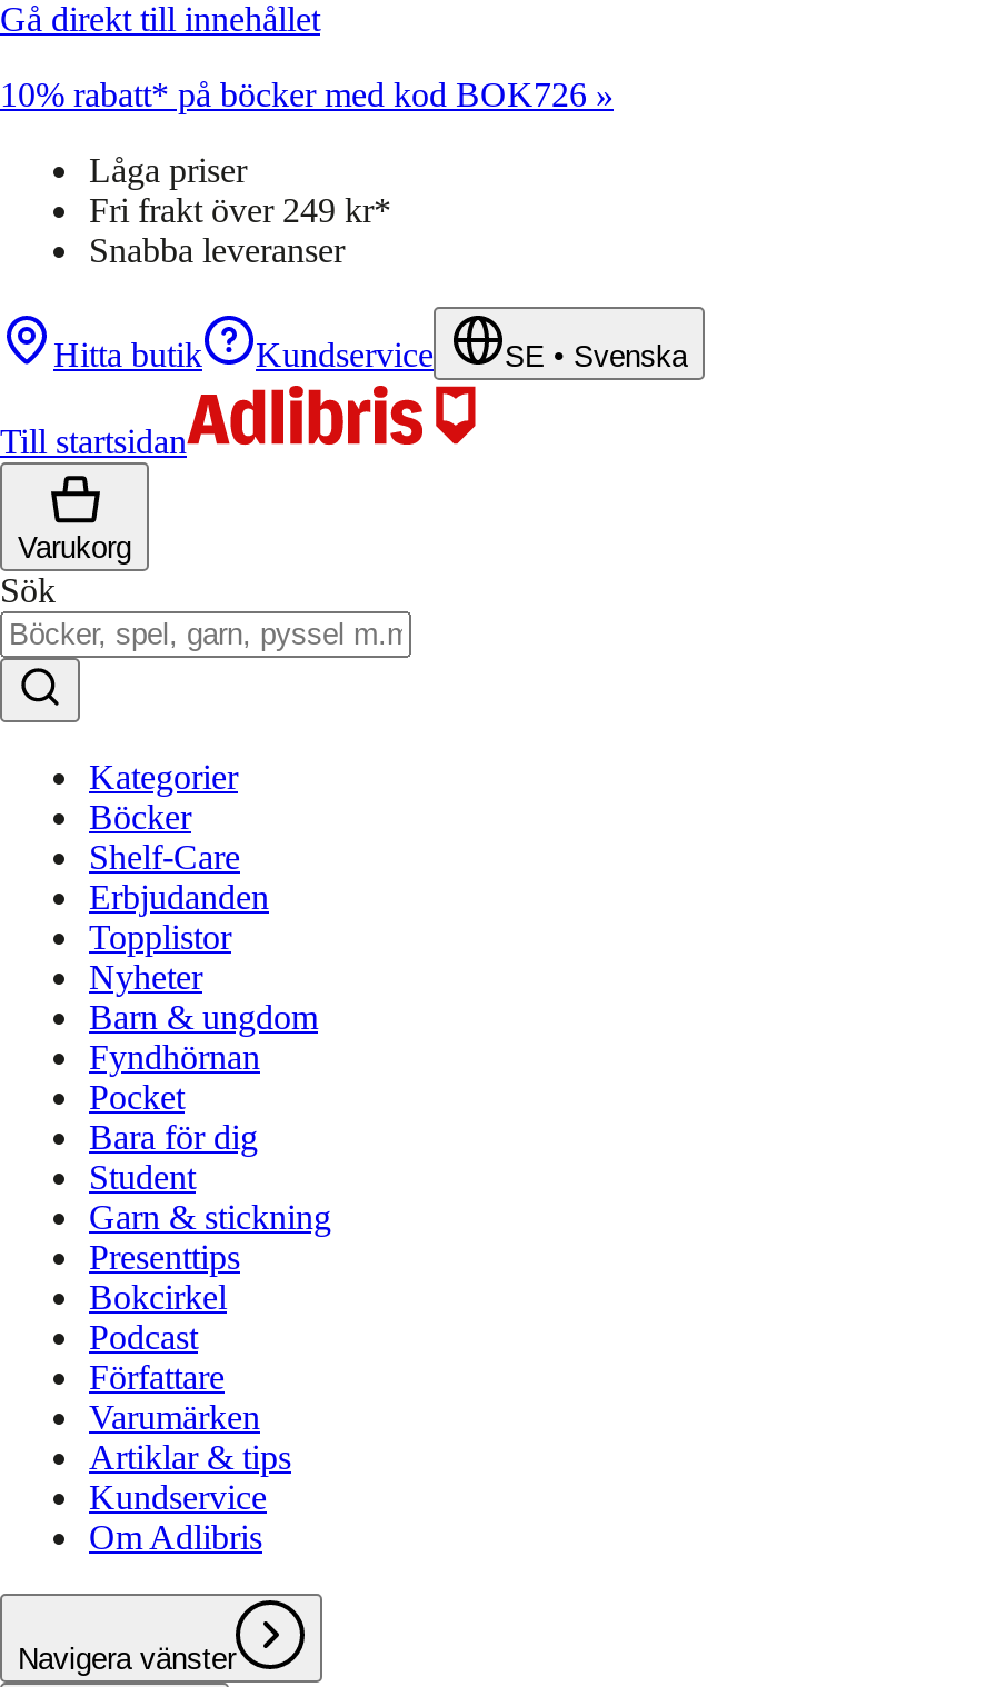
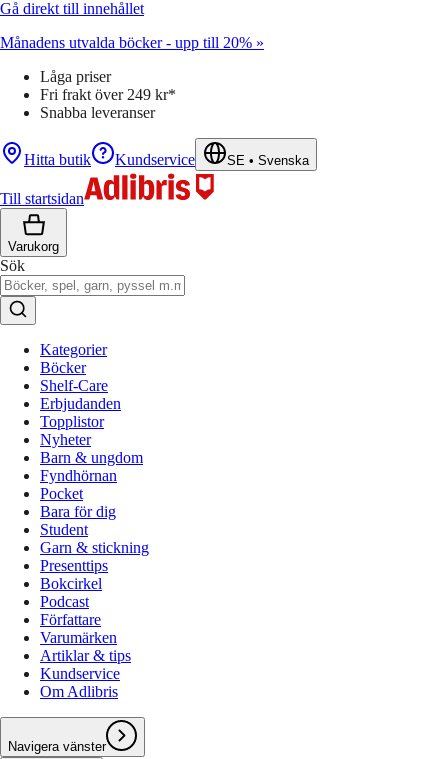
- 10% rabatt* på böcker med kod BOK726 »
+ Månadens utvalda böcker - upp till 20% »
